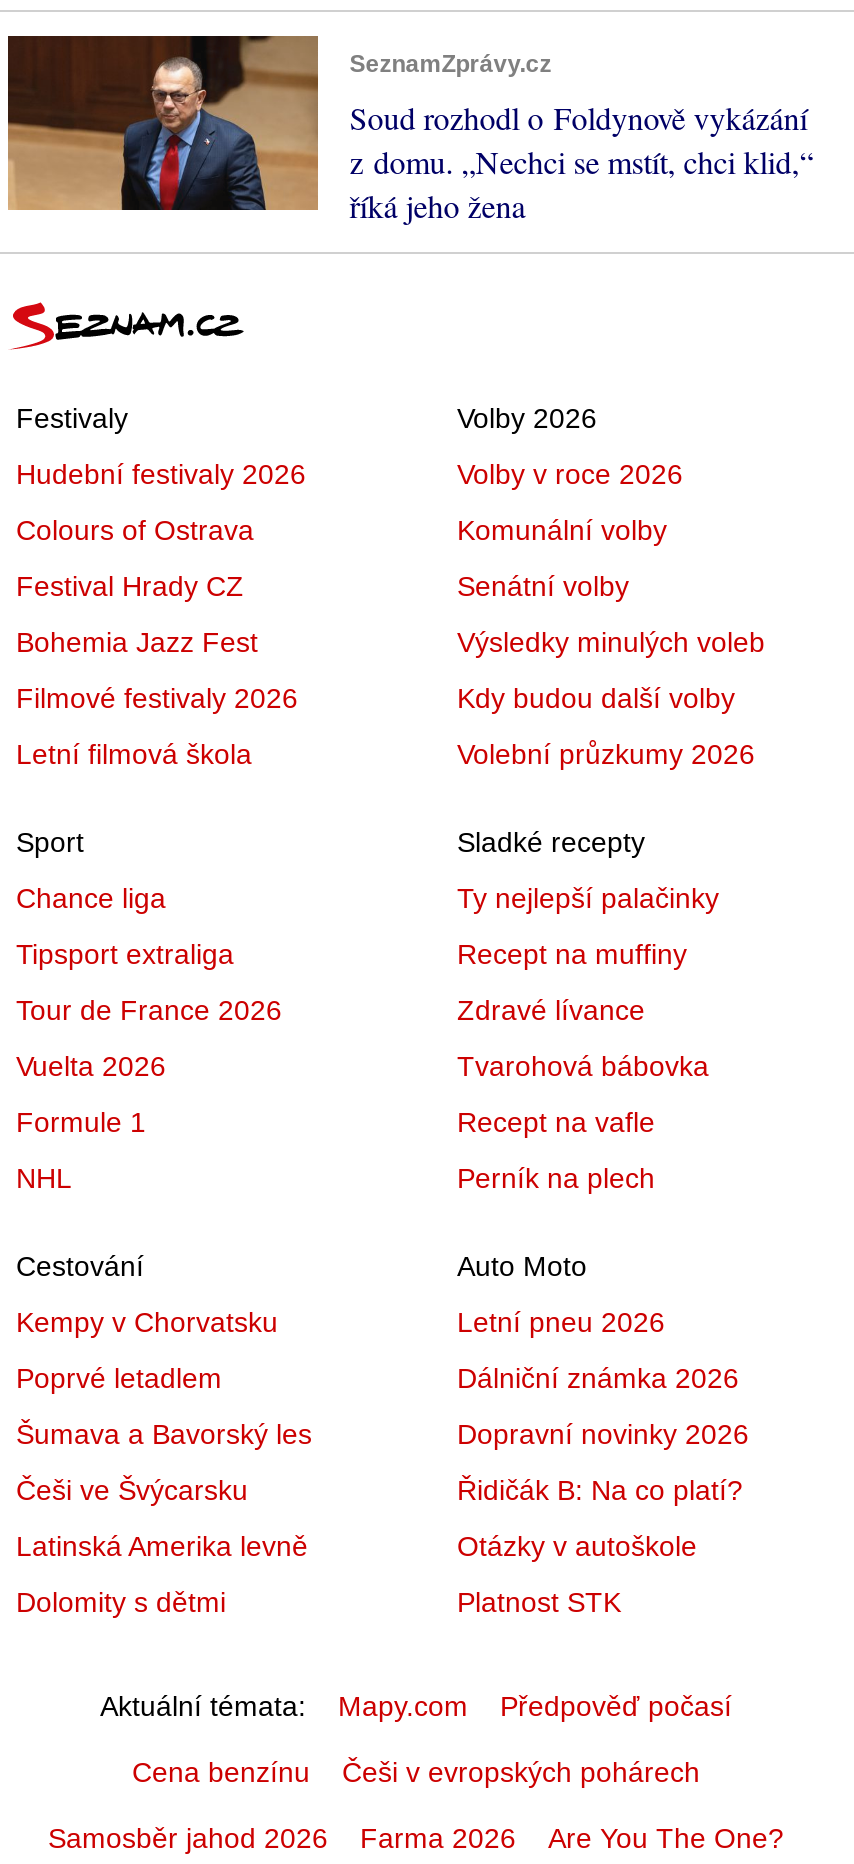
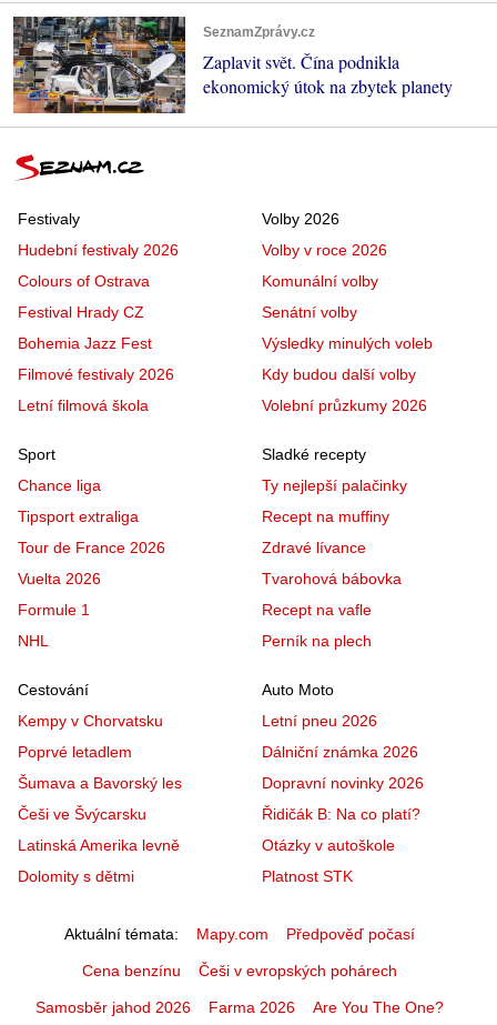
- [image]
- Soud rozhodl o Foldynově vykázání
- z domu. „Nechci se mstít, chci klid,“
- říká jeho žena
+ [image]
+ Zaplavit svět. Čína podnikla
+ ekonomický útok na zbytek planety
